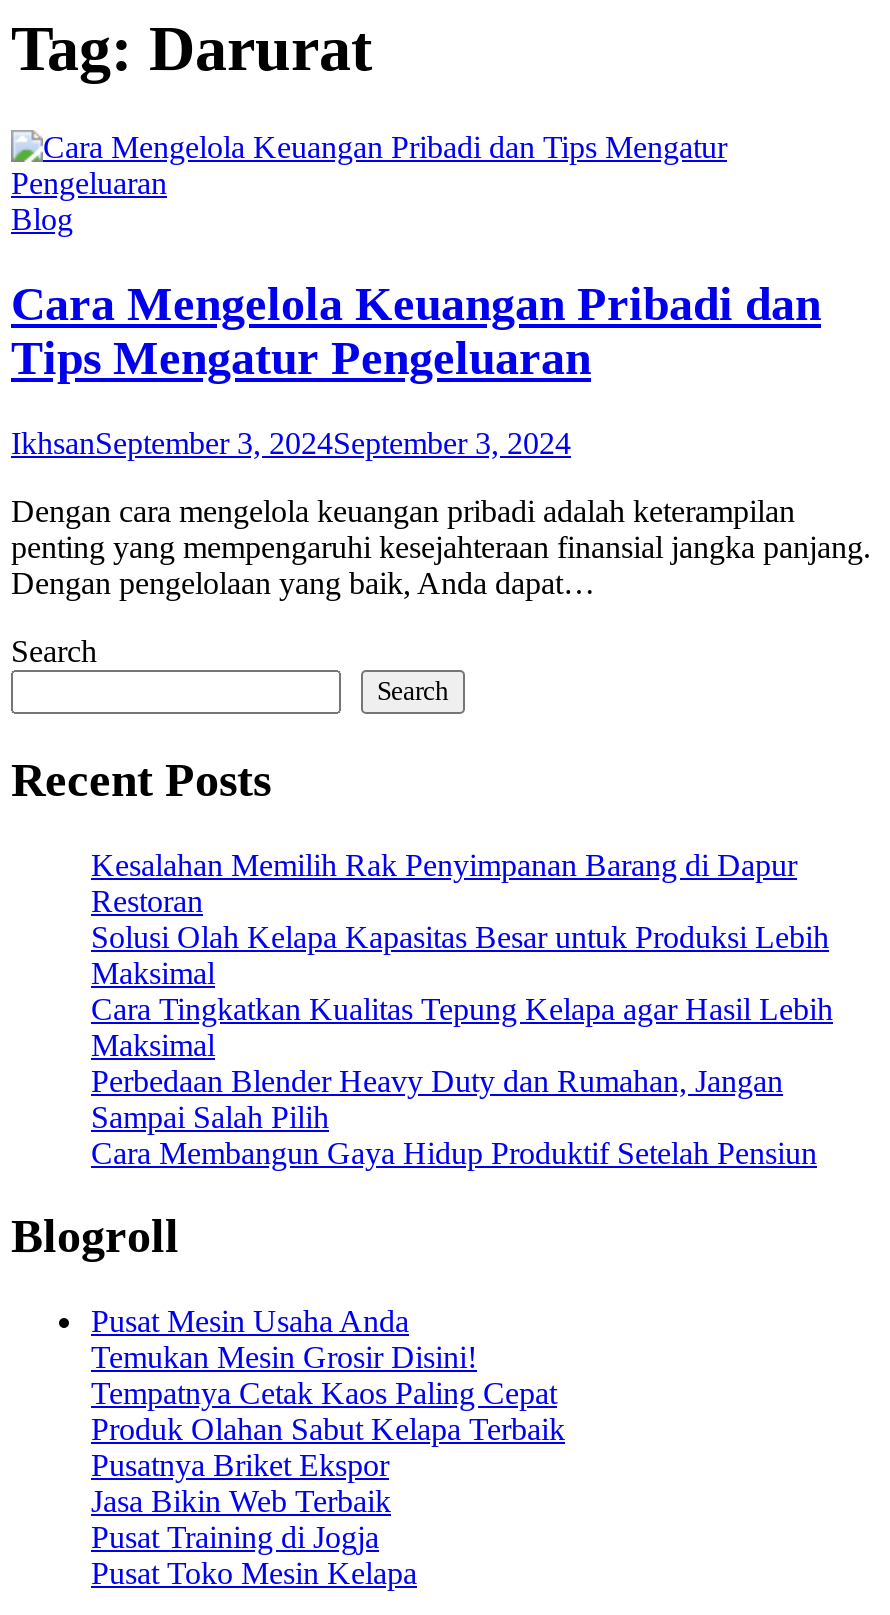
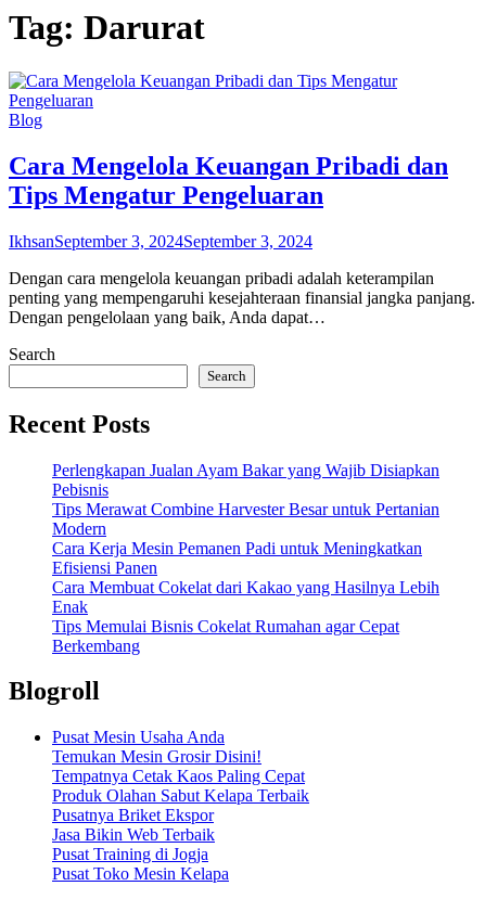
- Kesalahan Memilih Rak Penyimpanan Barang di Dapur
- Restoran
- Solusi Olah Kelapa Kapasitas Besar untuk Produksi Lebih
- Maksimal
- Cara Tingkatkan Kualitas Tepung Kelapa agar Hasil Lebih
- Maksimal
- Perbedaan Blender Heavy Duty dan Rumahan, Jangan
- Sampai Salah Pilih
- Cara Membangun Gaya Hidup Produktif Setelah Pensiun
+ Perlengkapan Jualan Ayam Bakar yang Wajib Disiapkan
+ Pebisnis
+ Tips Merawat Combine Harvester Besar untuk Pertanian
+ Modern
+ Cara Kerja Mesin Pemanen Padi untuk Meningkatkan
+ Efisiensi Panen
+ Cara Membuat Cokelat dari Kakao yang Hasilnya Lebih
+ Enak
+ Tips Memulai Bisnis Cokelat Rumahan agar Cepat
+ Berkembang
